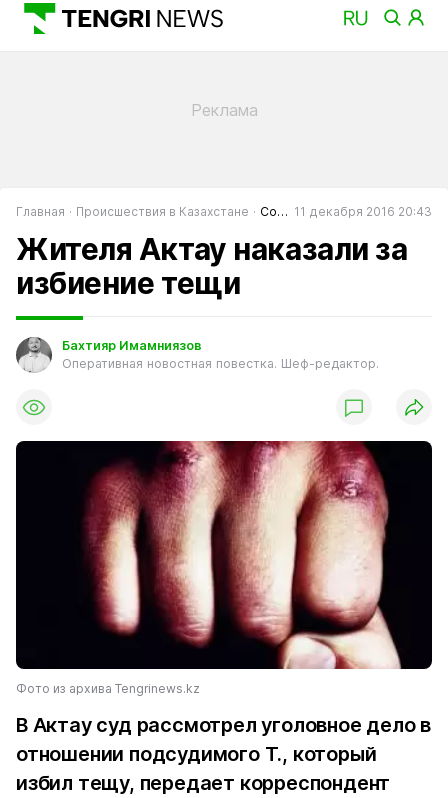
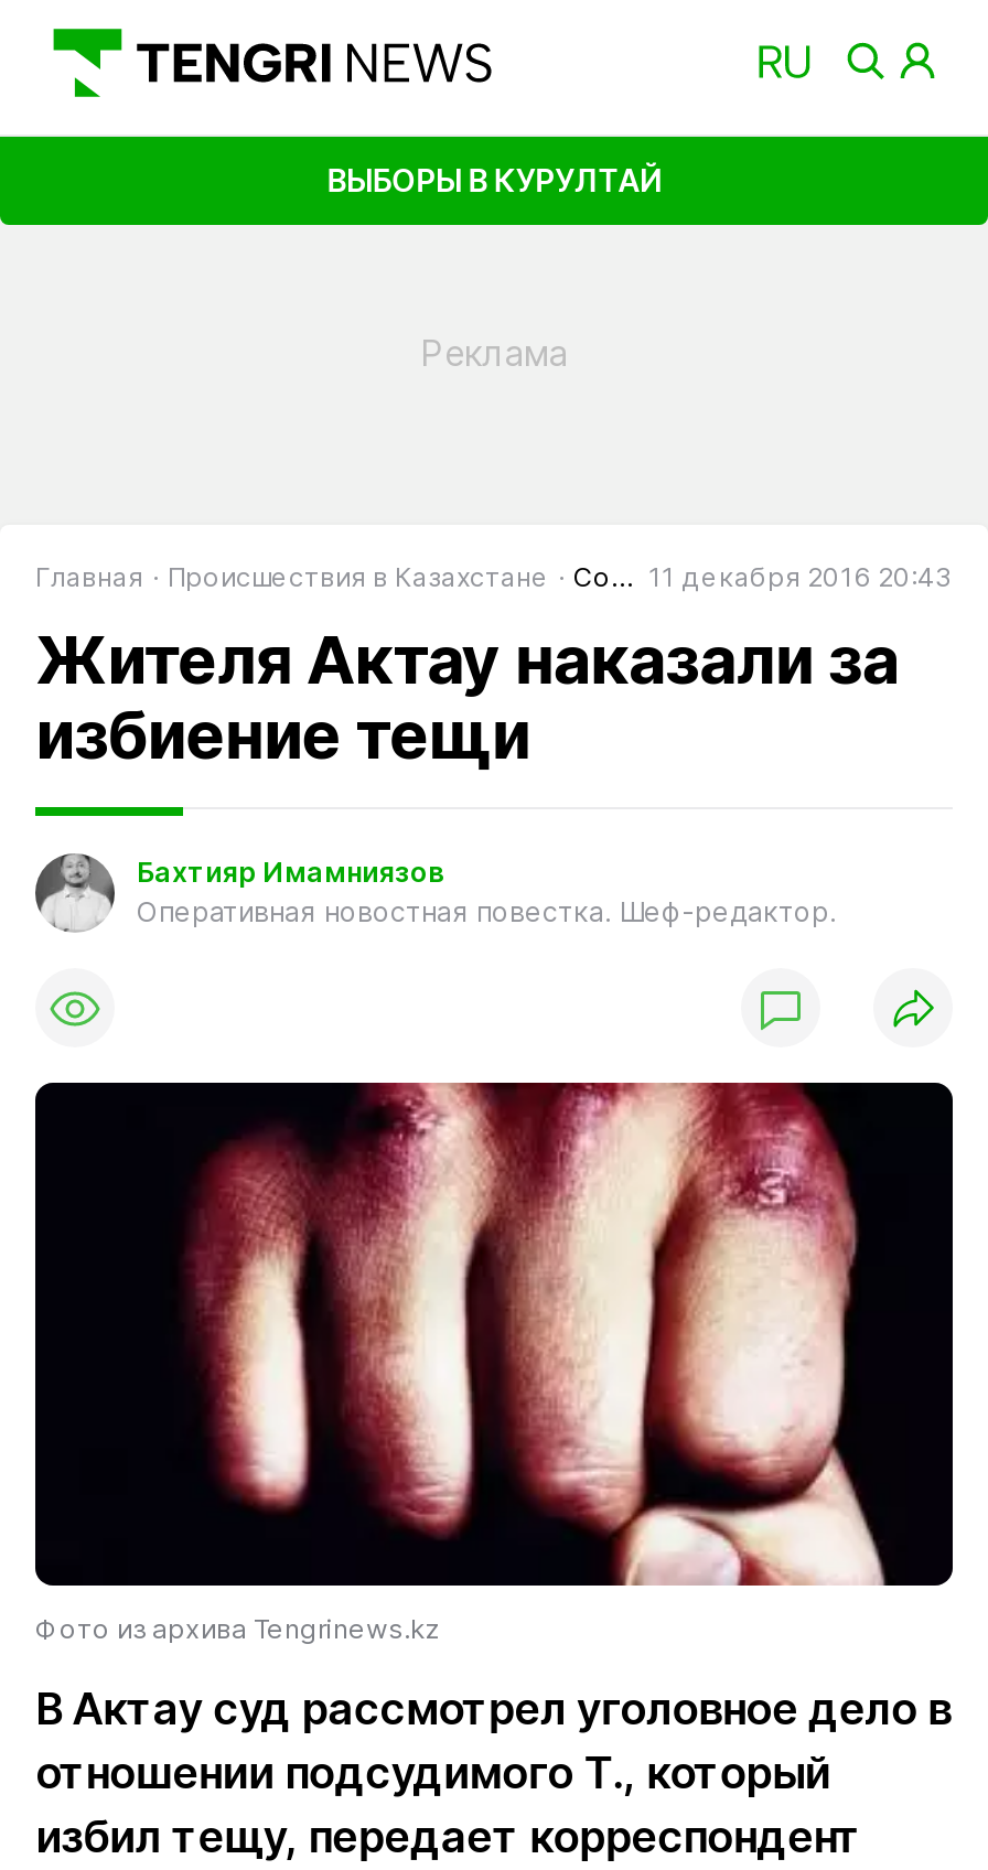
+ ВЫБОРЫ В КУРУЛТАЙ
